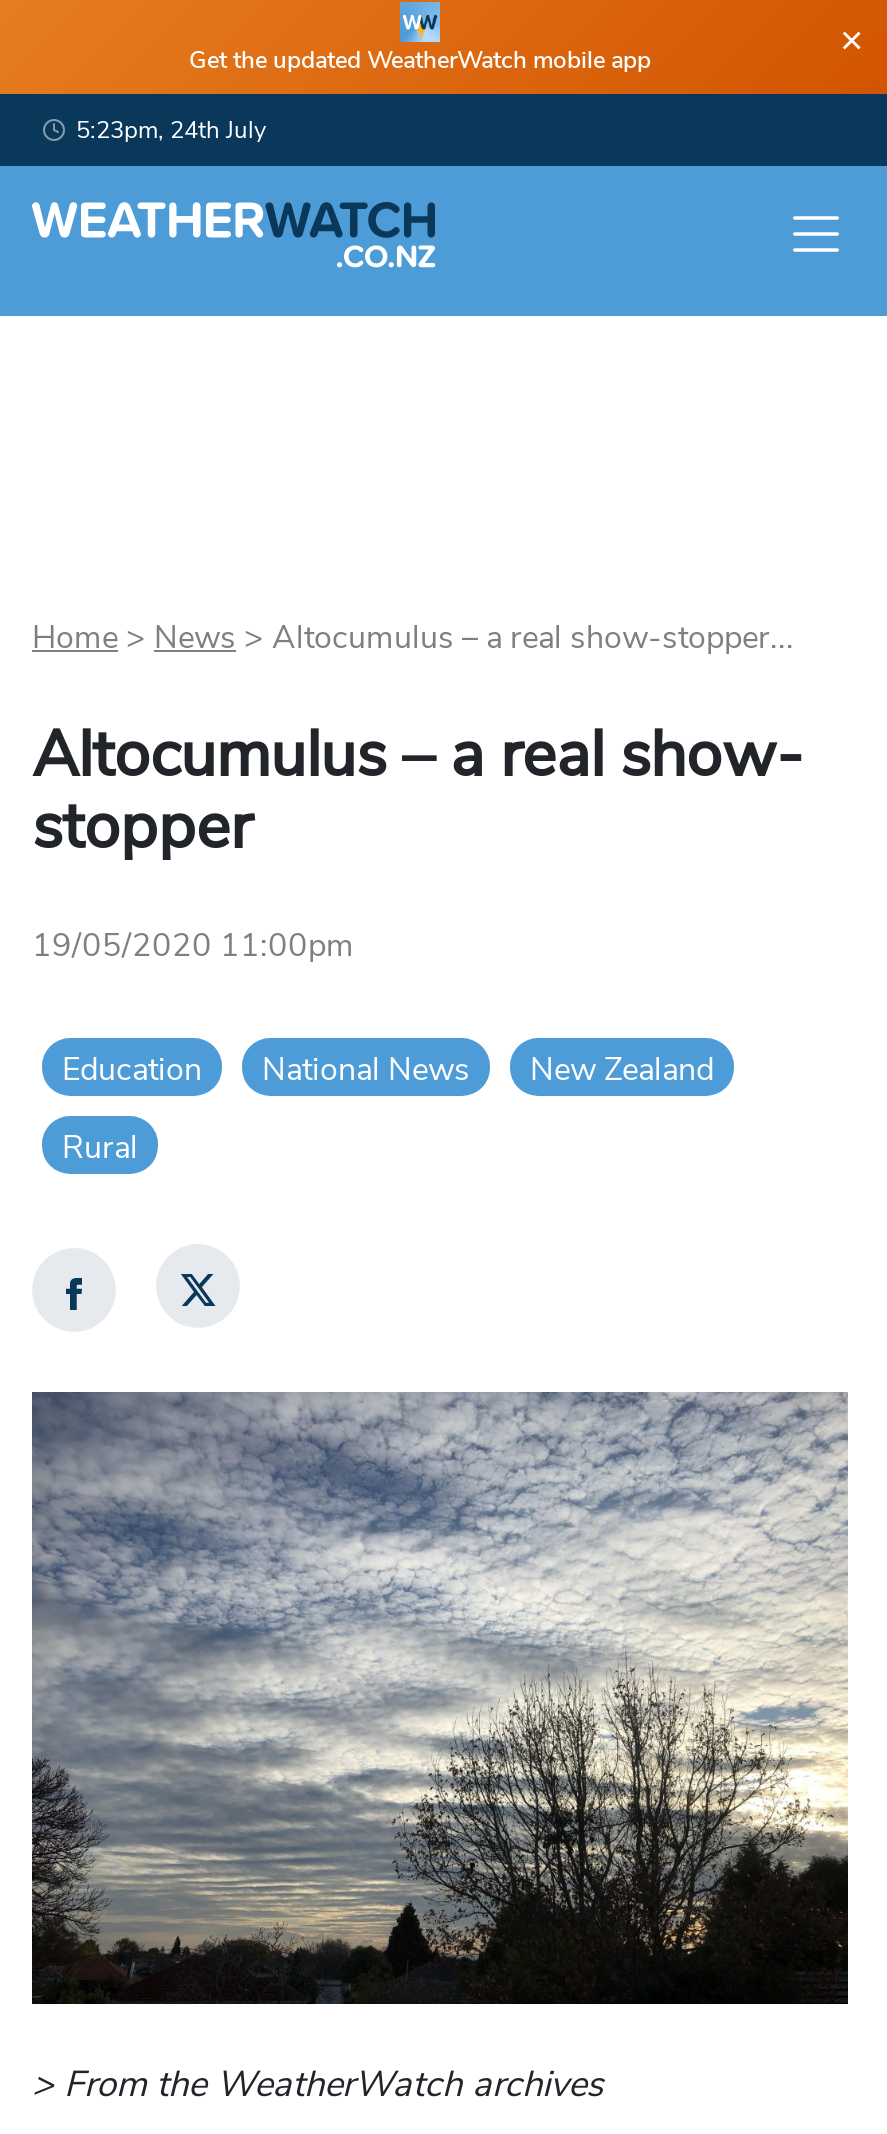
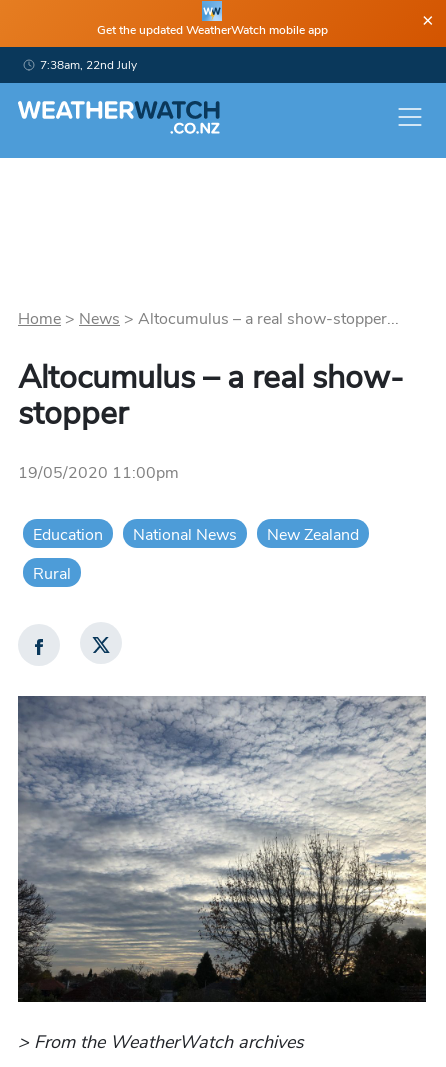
- 5:23pm, 24th July
+ 7:38am, 22nd July
